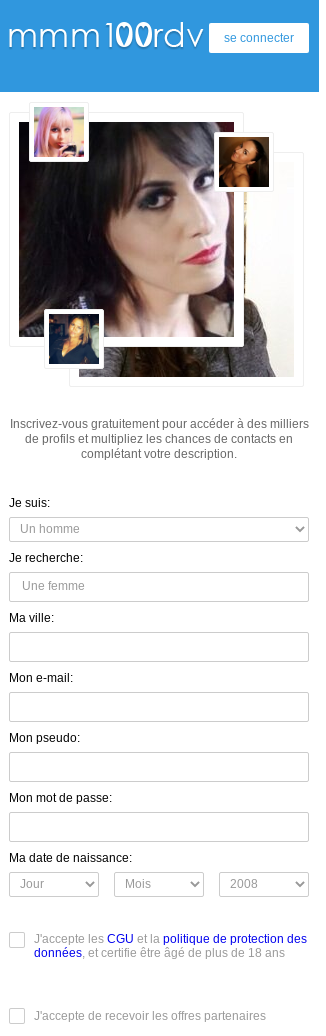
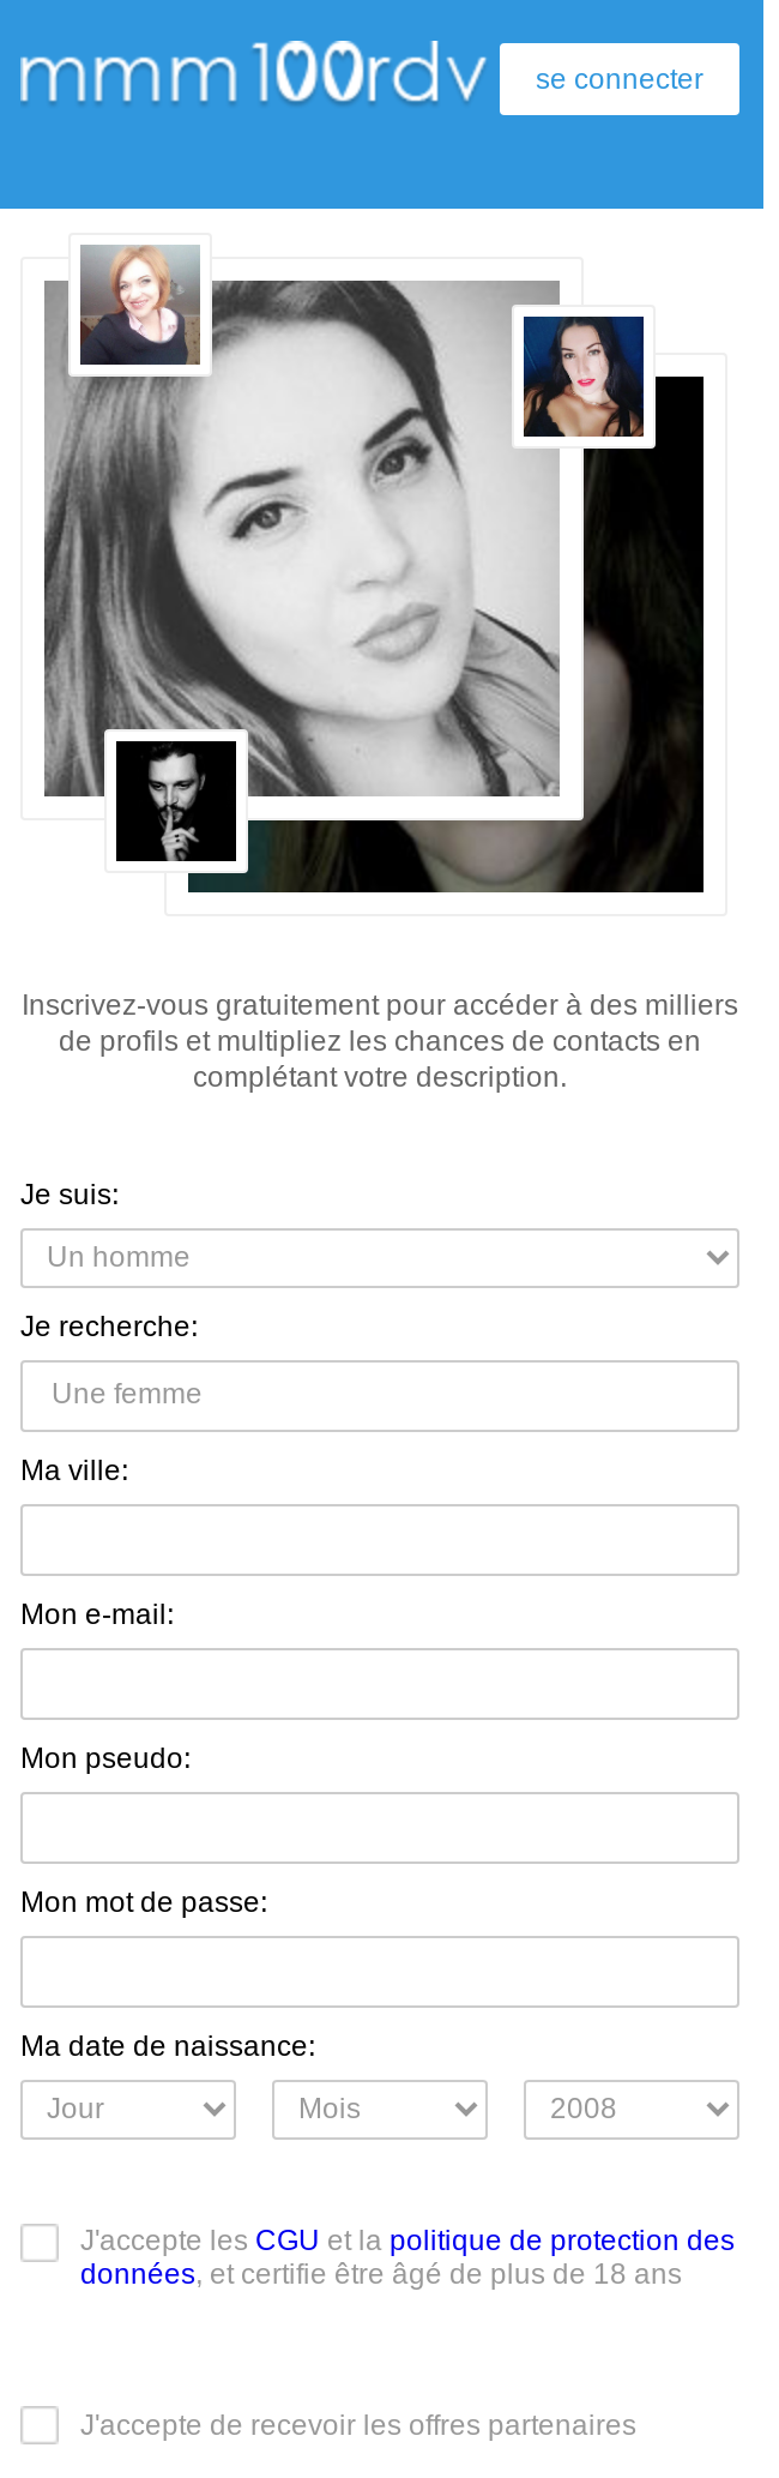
- [image]
+ [image]
